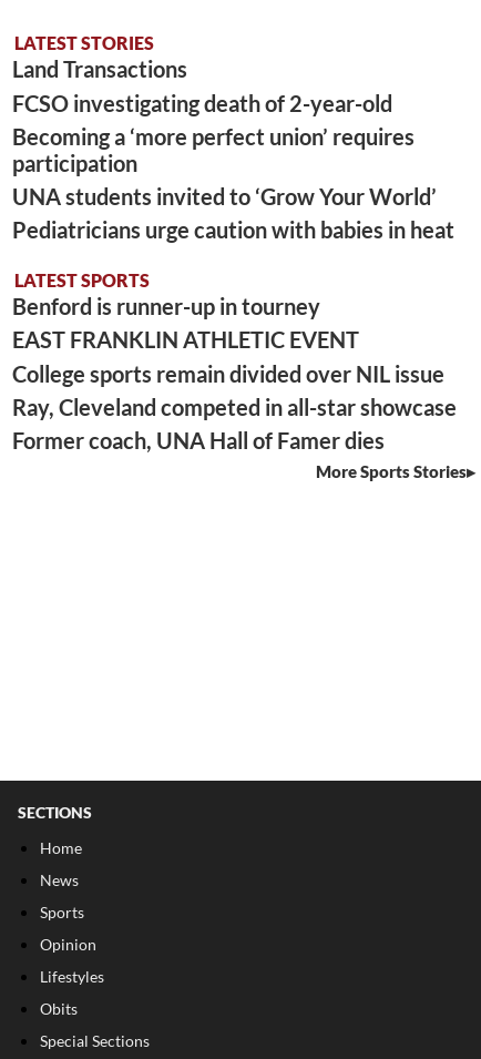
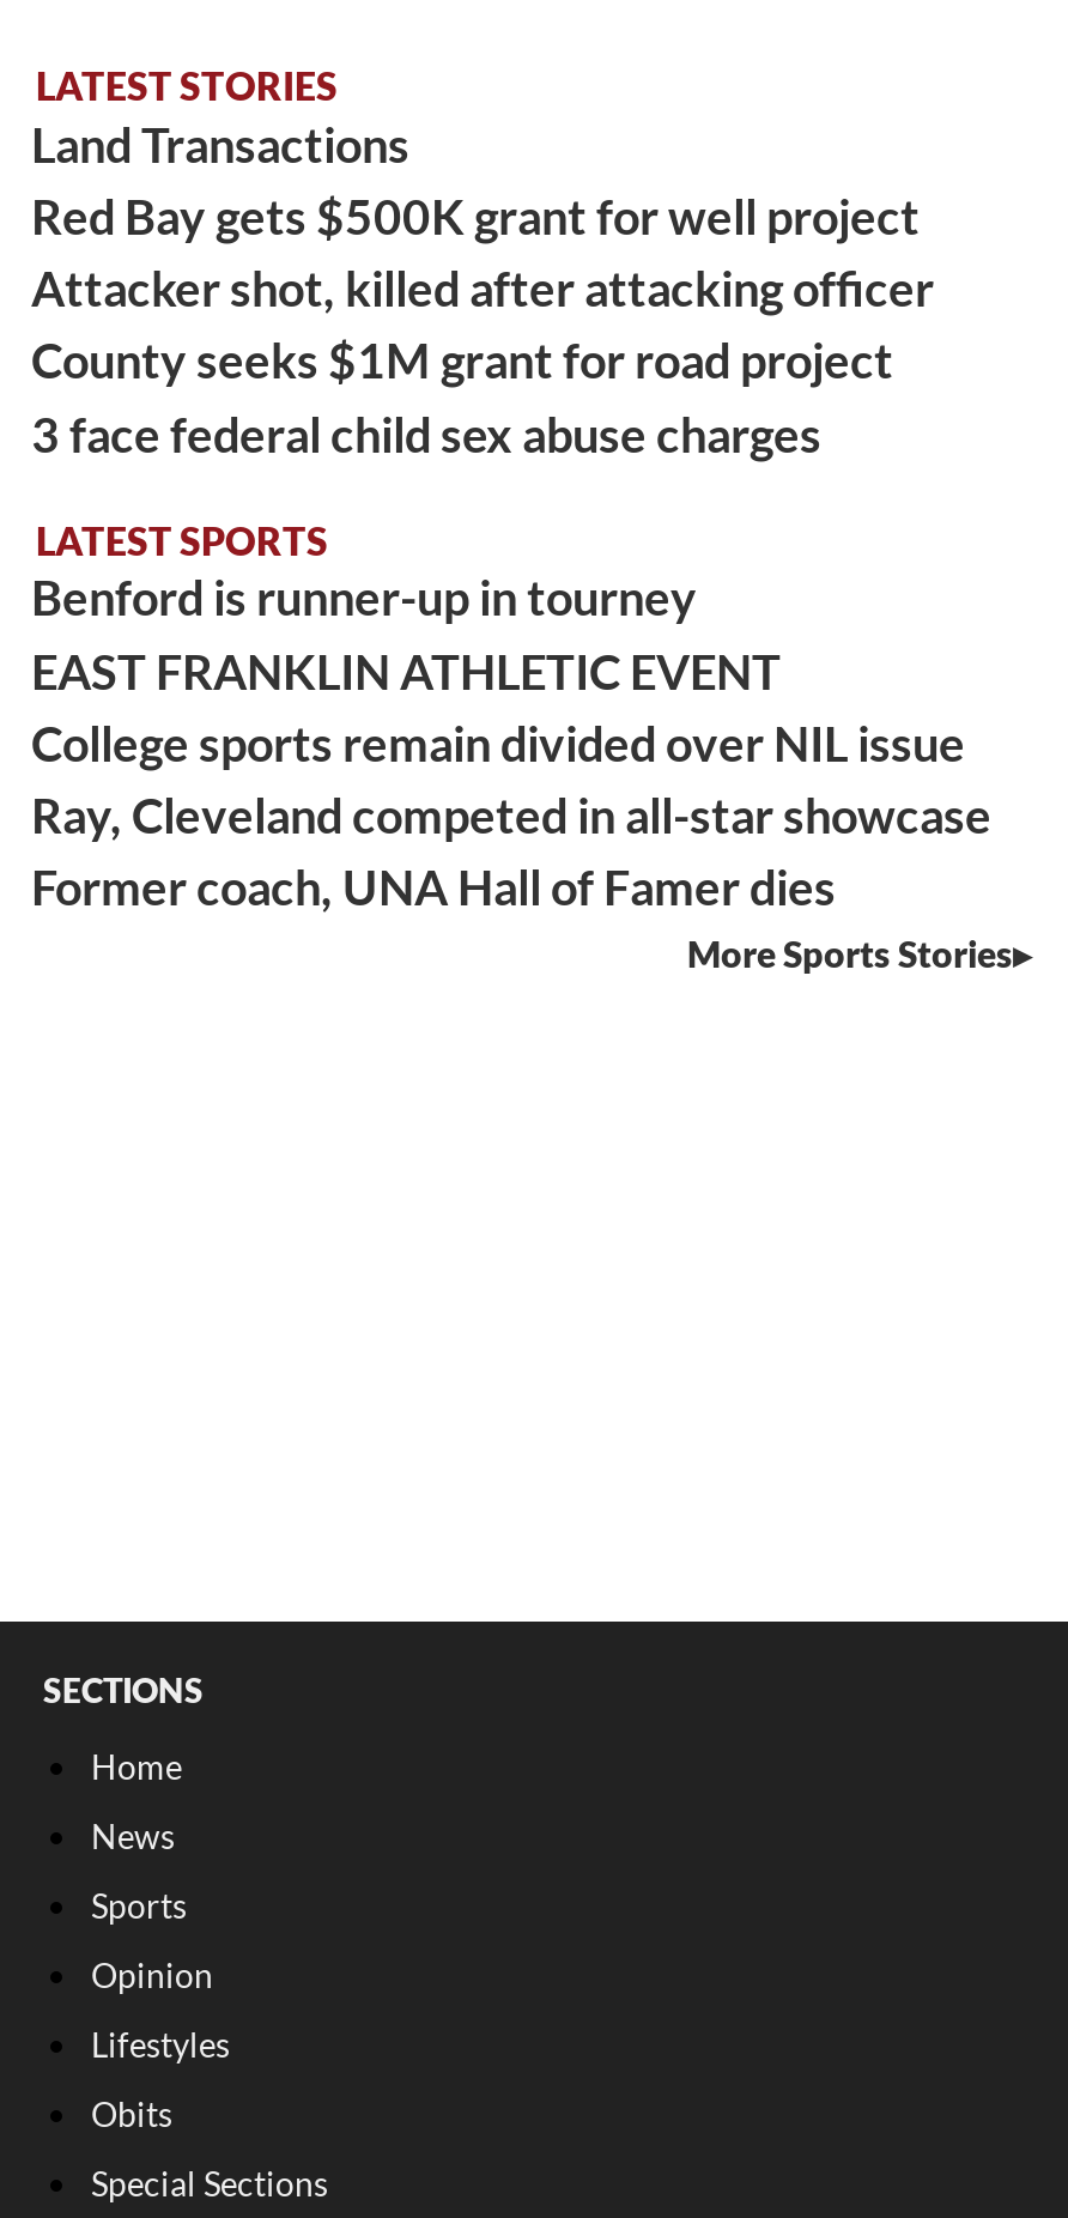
- FCSO investigating death of 2-year-old
- Becoming a ‘more perfect union’ requires
- participation
- UNA students invited to ‘Grow Your World’
- Pediatricians urge caution with babies in heat
+ Red Bay gets $500K grant for well project
+ Attacker shot, killed after attacking officer
+ County seeks $1M grant for road project
+ 3 face federal child sex abuse charges
